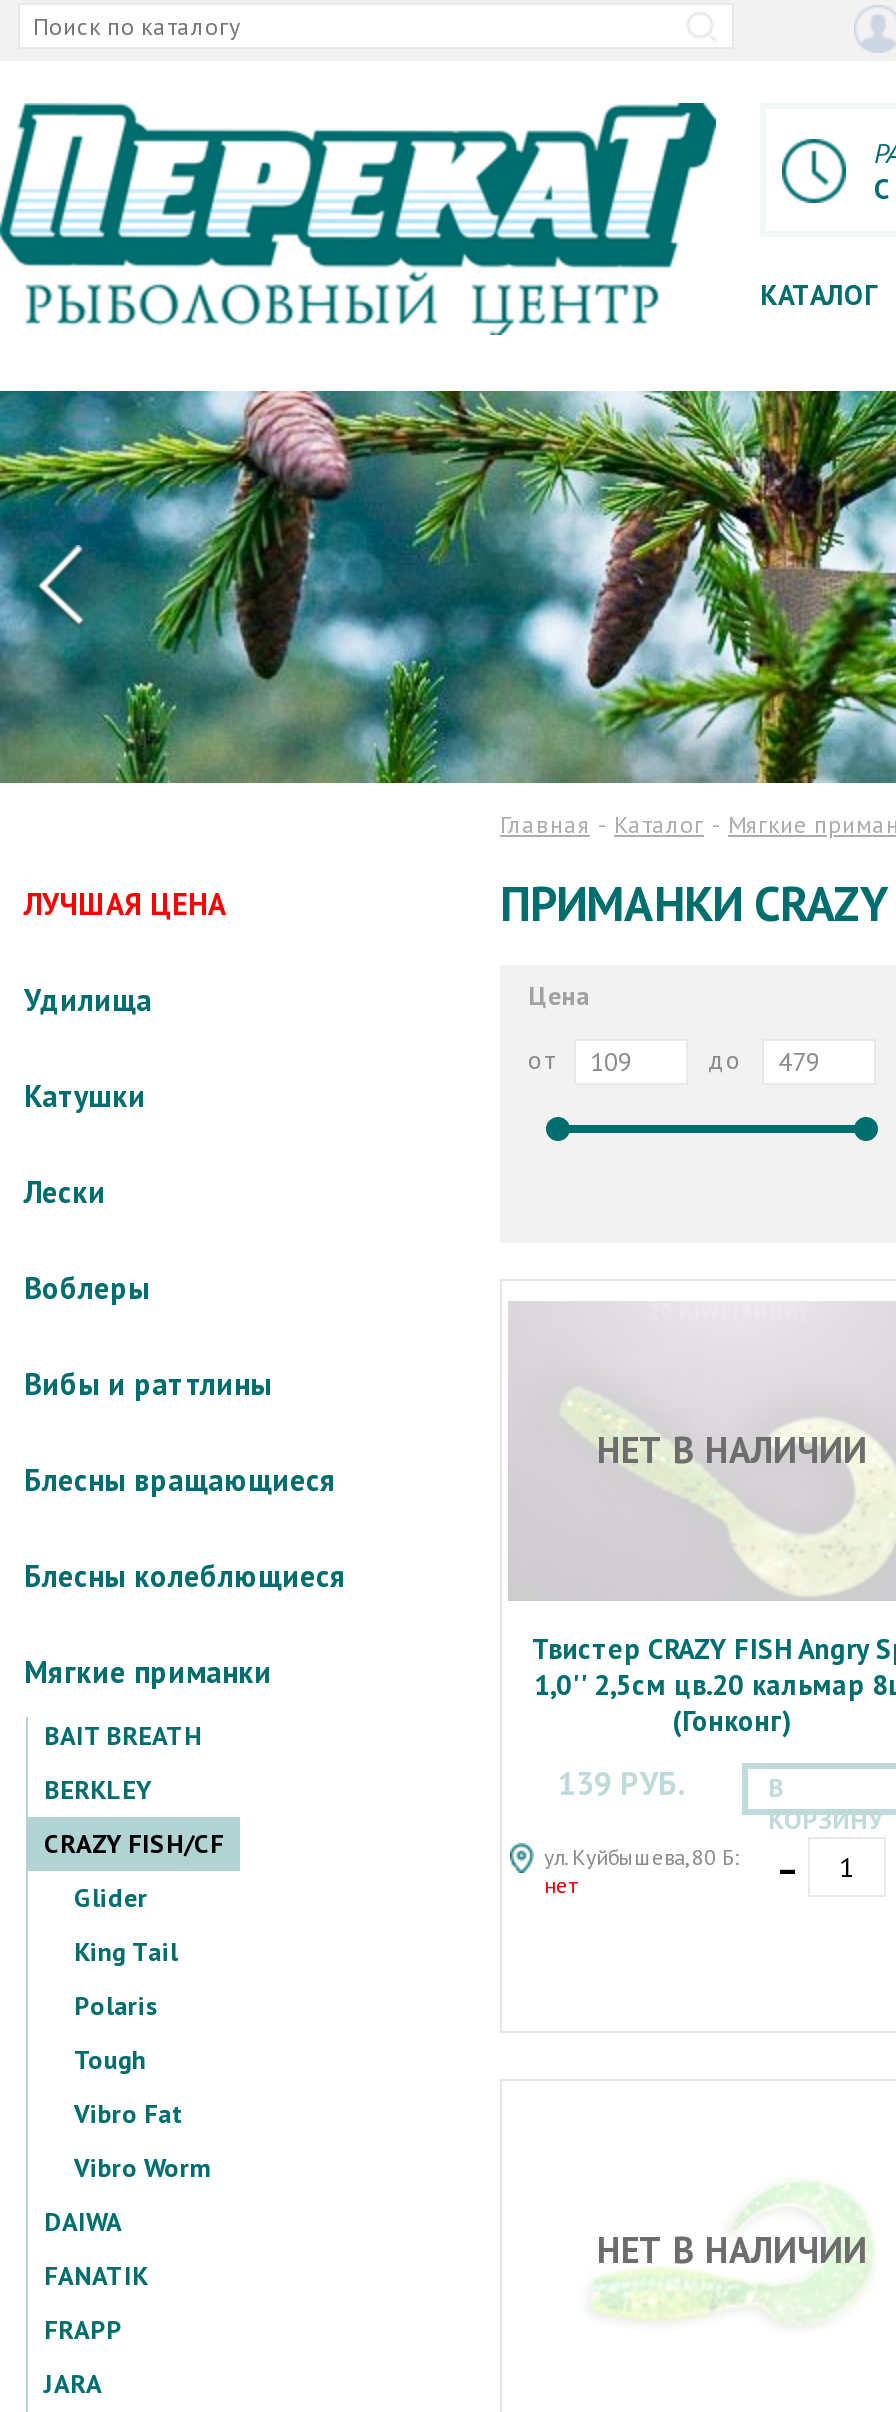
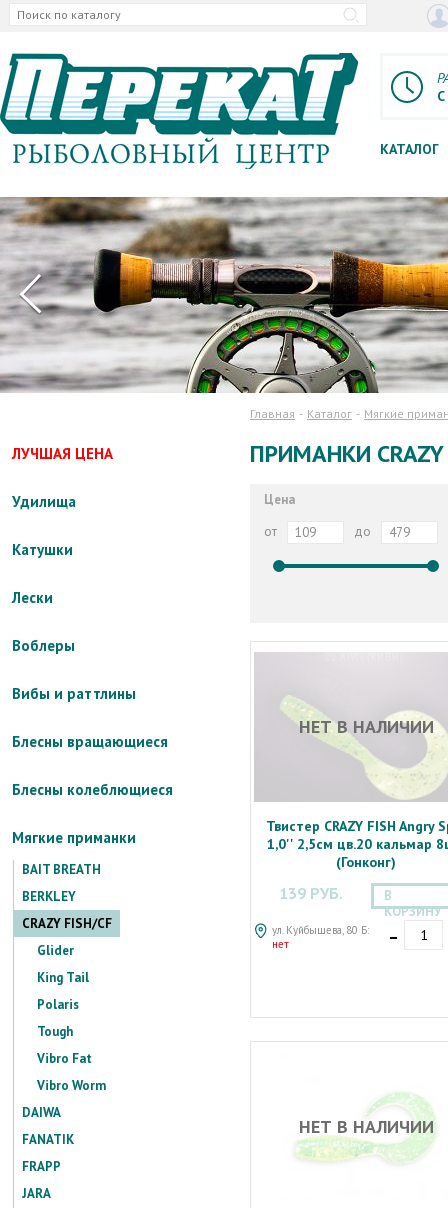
- [image]
+ [image]
